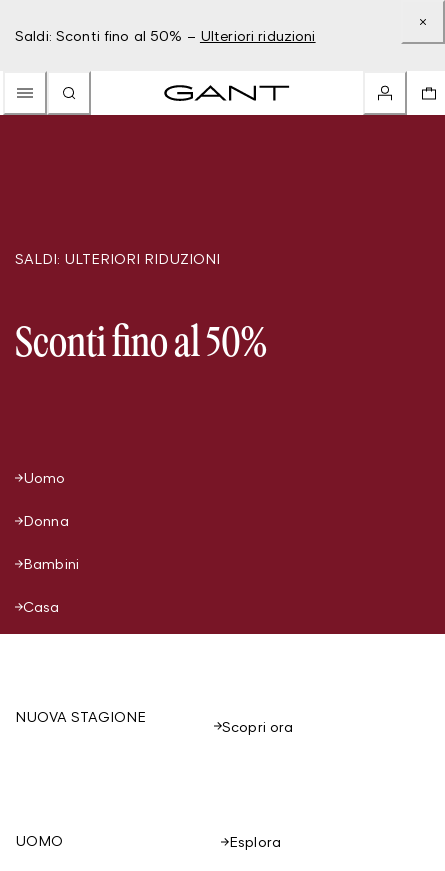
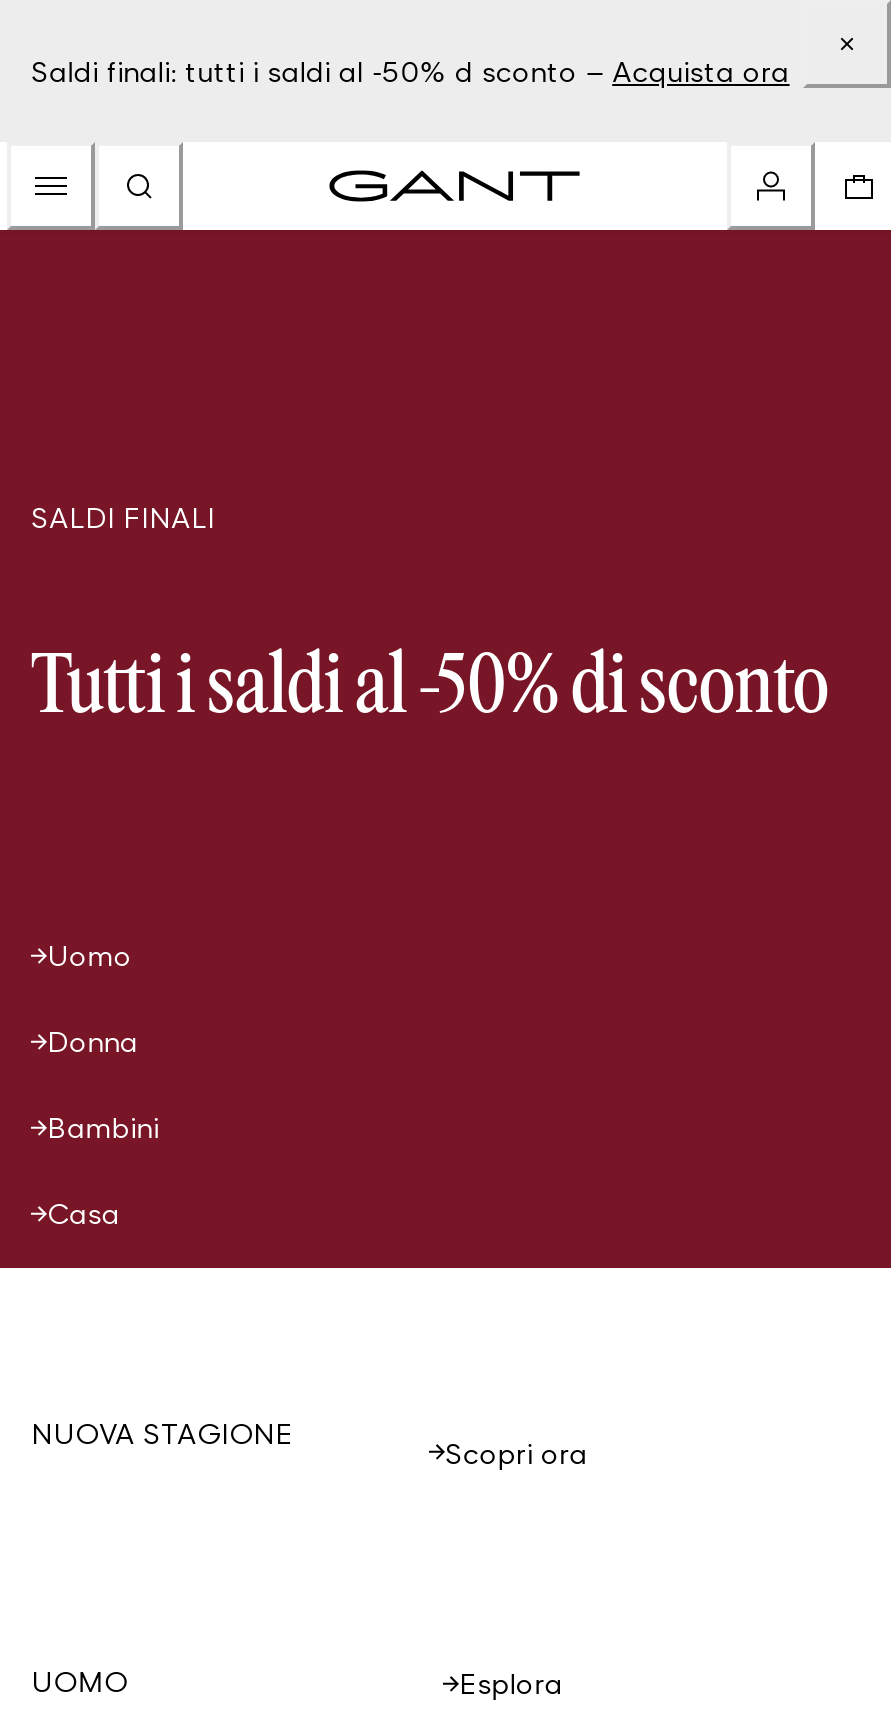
- Saldi: Sconti fino al 50% – Ulteriori riduzioni
+ Saldi finali: tutti i saldi al -50% d sconto – Acquista ora

- SALDI: ULTERIORI RIDUZIONI
+ SALDI FINALI

- Sconti fino al 50%
+ Tutti i saldi al -50% di sconto
